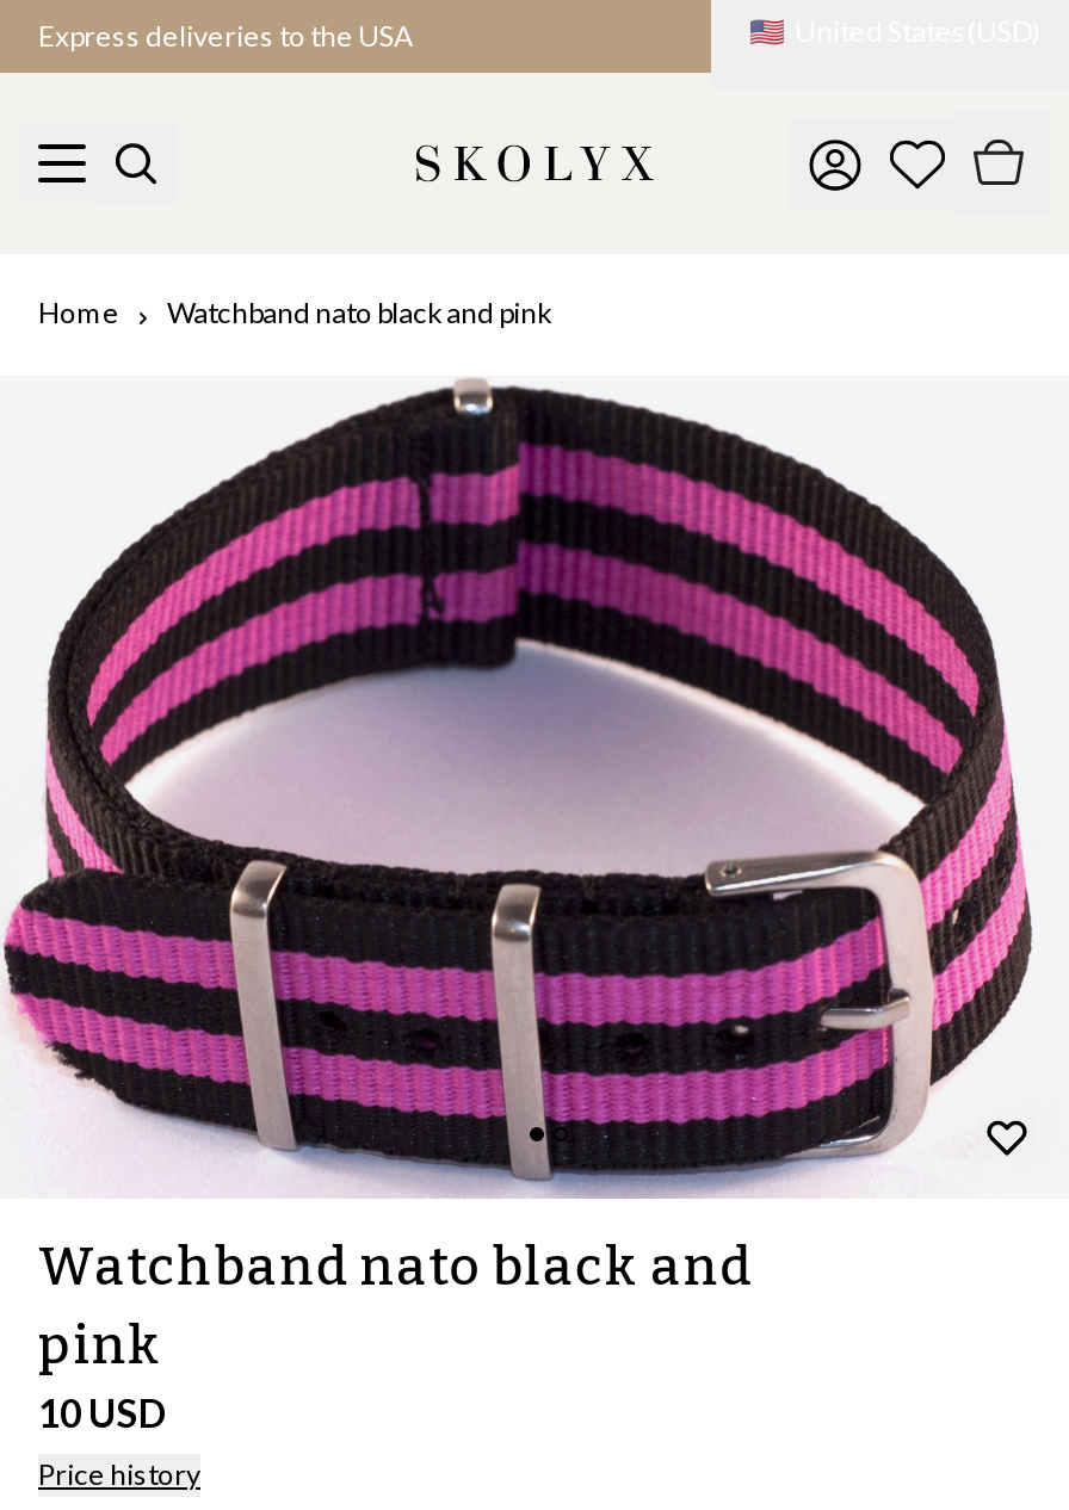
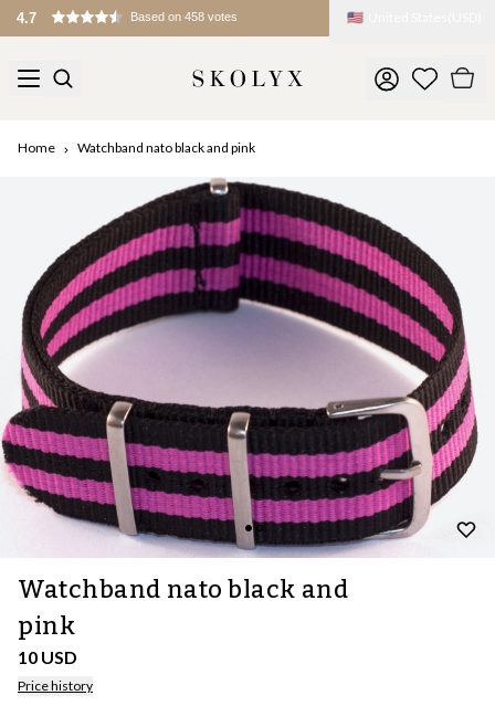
- Express deliveries to the USA
+ 4.7
+ Based on 458 votes
